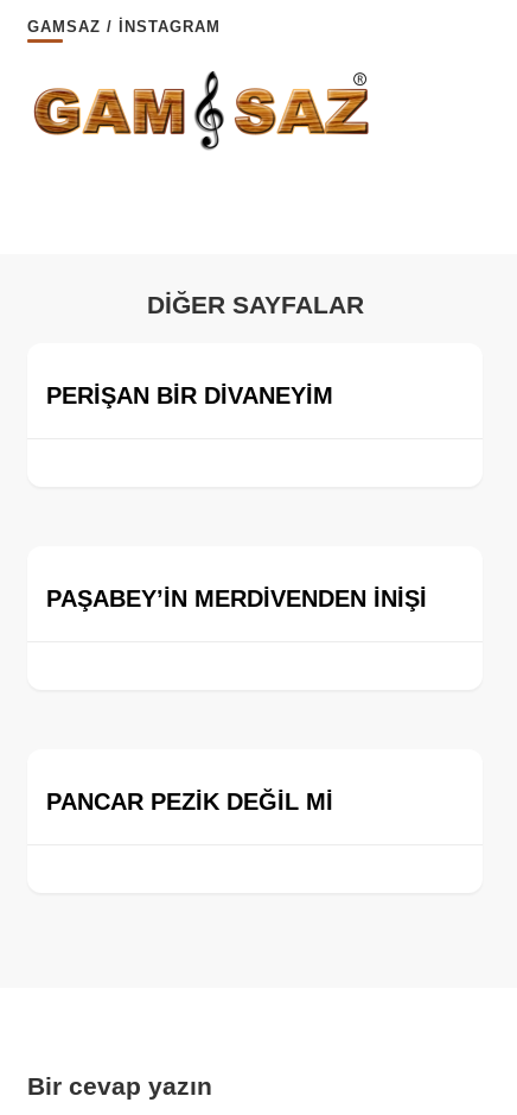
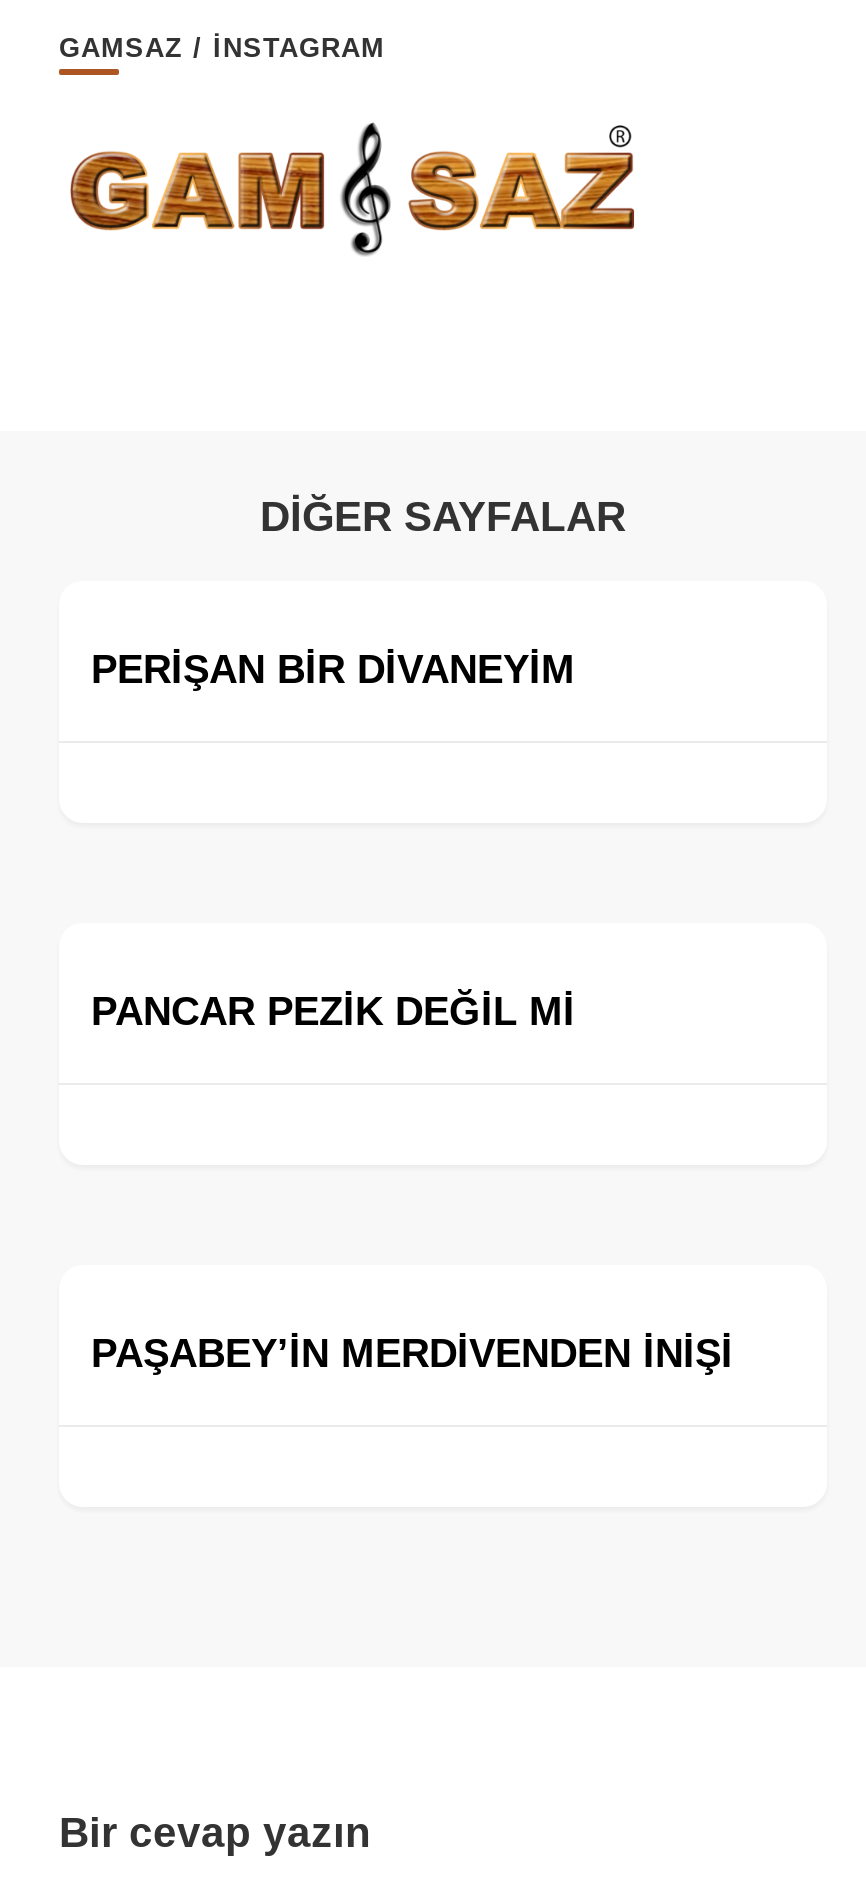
moved down: PAŞABEY’İN MERDİVENDEN İNİŞİ

moved up: PANCAR PEZİK DEĞİL Mİ
